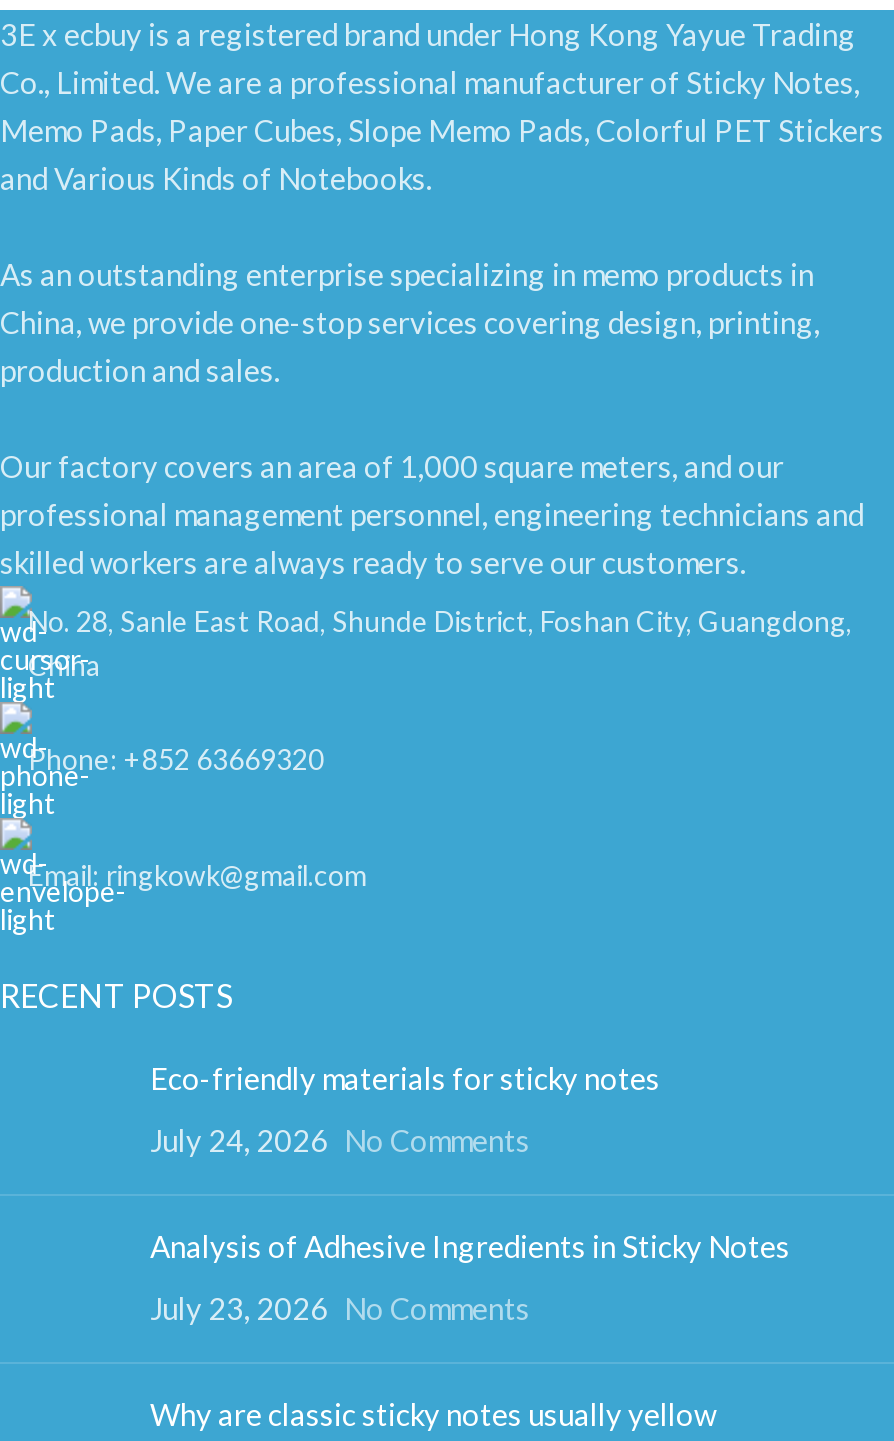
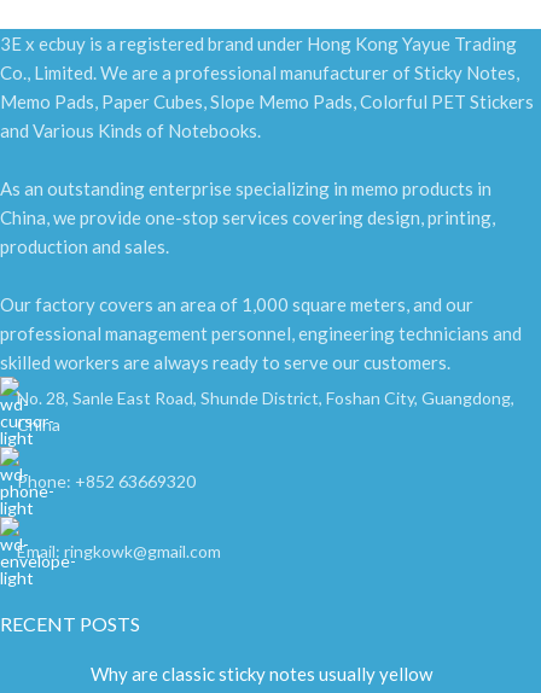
- Eco-friendly materials for sticky notes
- July 24, 2026 No Comments
- Analysis of Adhesive Ingredients in Sticky Notes
- July 23, 2026 No Comments
